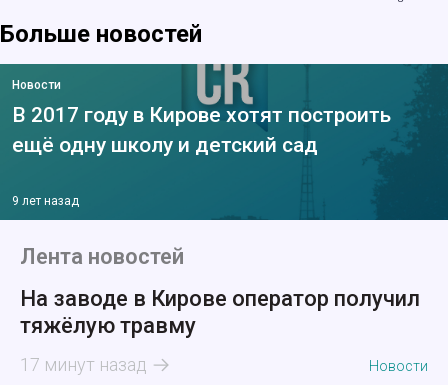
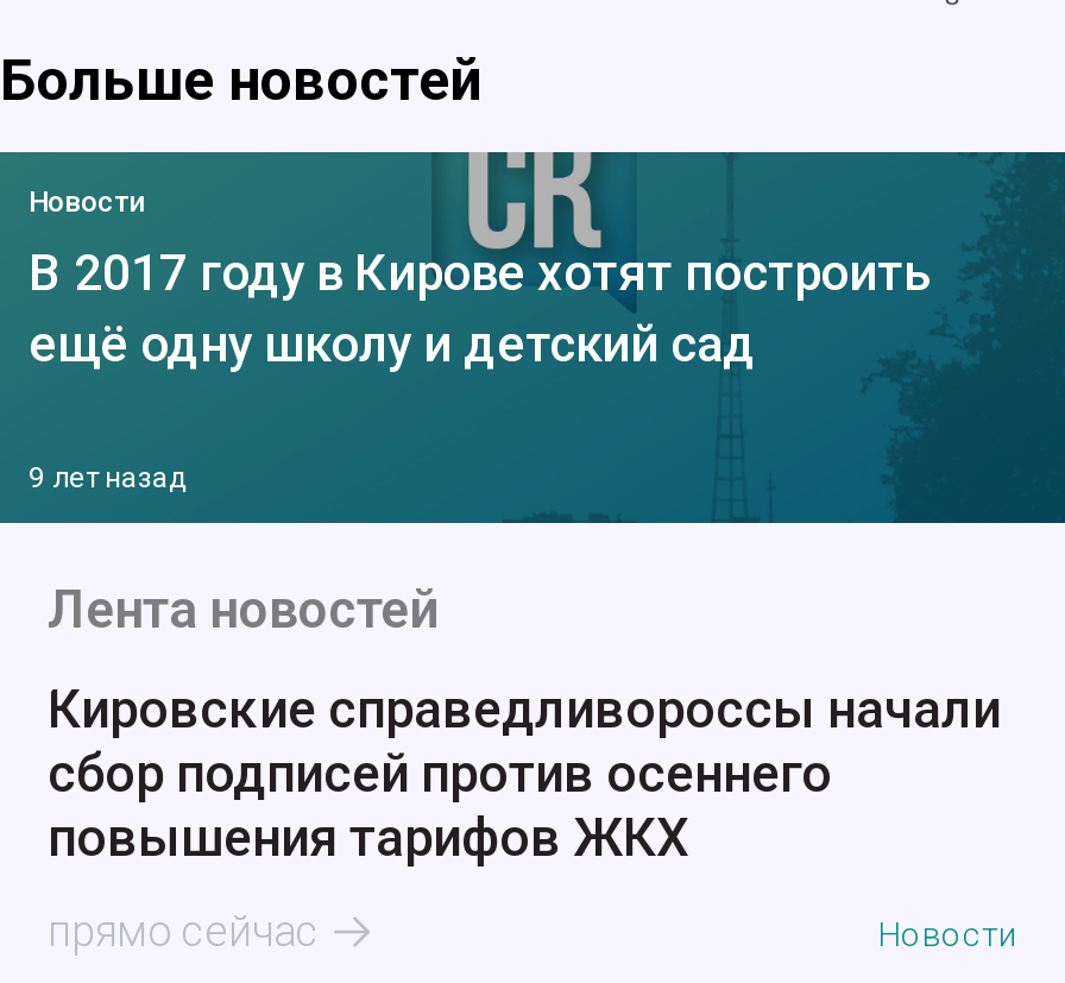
- На заводе в Кирове оператор получил
- тяжёлую травму
+ Кировские справедливороссы начали
+ сбор подписей против осеннего
+ повышения тарифов ЖКХ

- 17 минут назад
+ прямо сейчас
